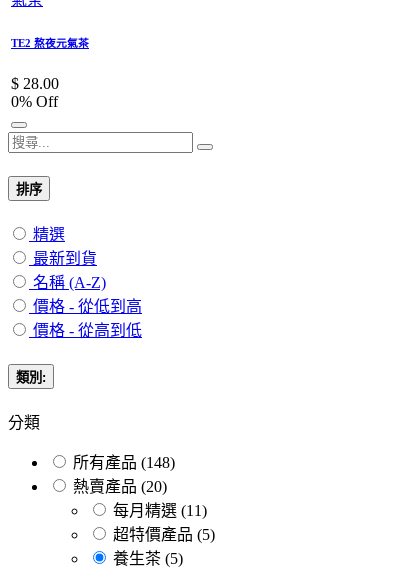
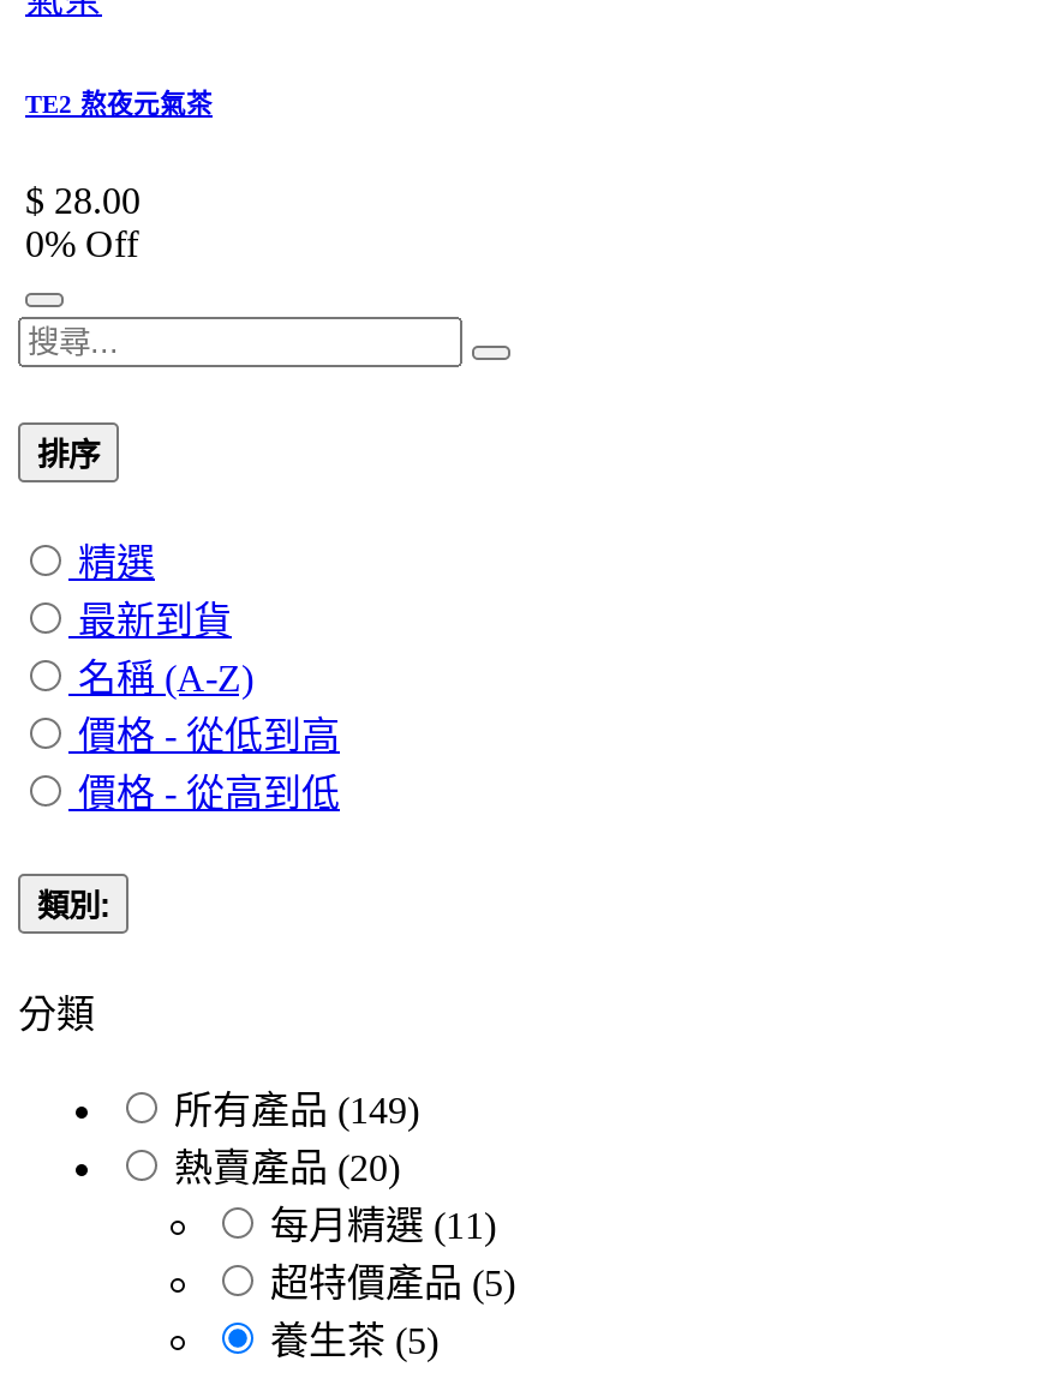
- 所有產品 (148)
+ 所有產品 (149)
